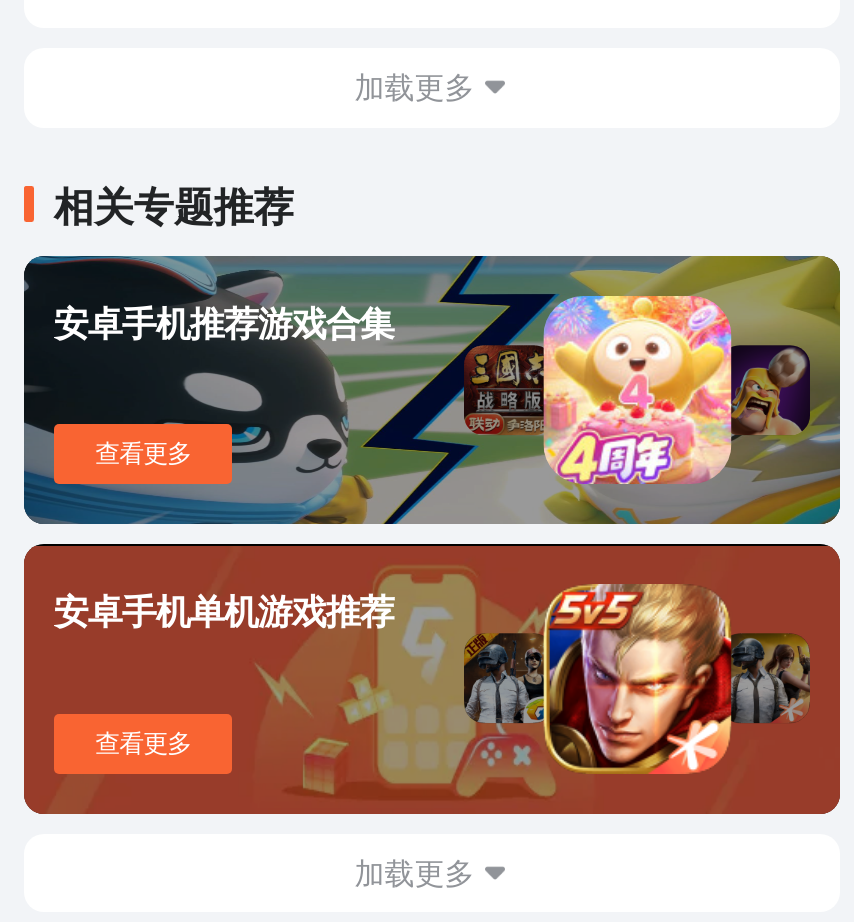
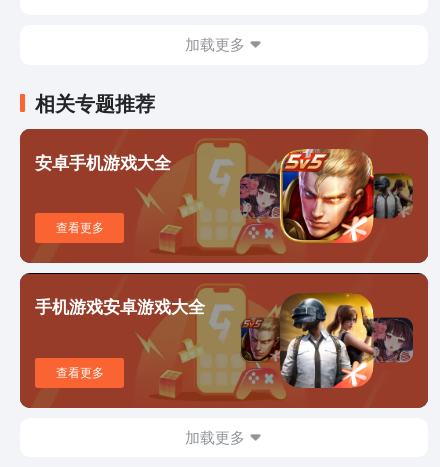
- [image]
- 安卓手机推荐游戏合集
+ [image]
+ 安卓手机游戏大全

- [image]
- 安卓手机单机游戏推荐
+ [image]
+ 手机游戏安卓游戏大全
